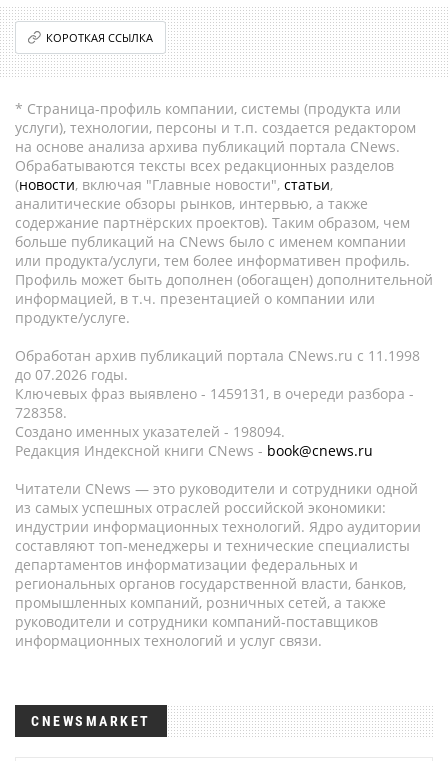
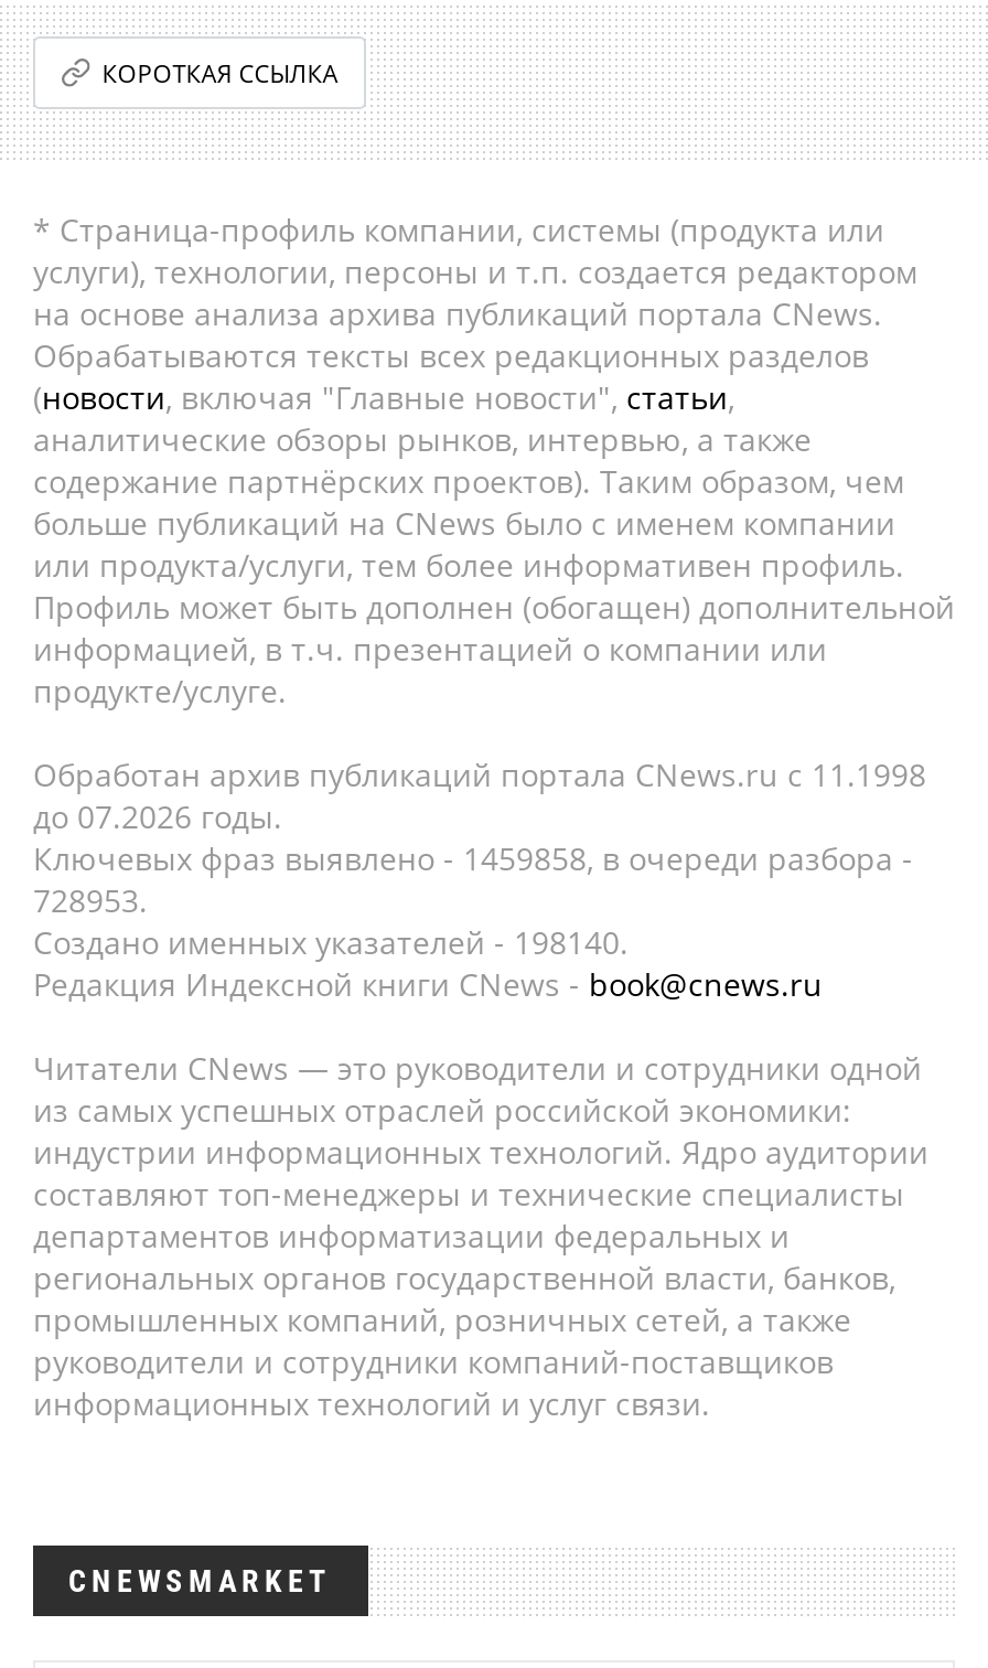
- Ключевых фраз выявлено - 1459131, в очереди разбора -
+ Ключевых фраз выявлено - 1459858, в очереди разбора -

- 728358.
+ 728953.

- Создано именных указателей - 198094.
+ Создано именных указателей - 198140.
